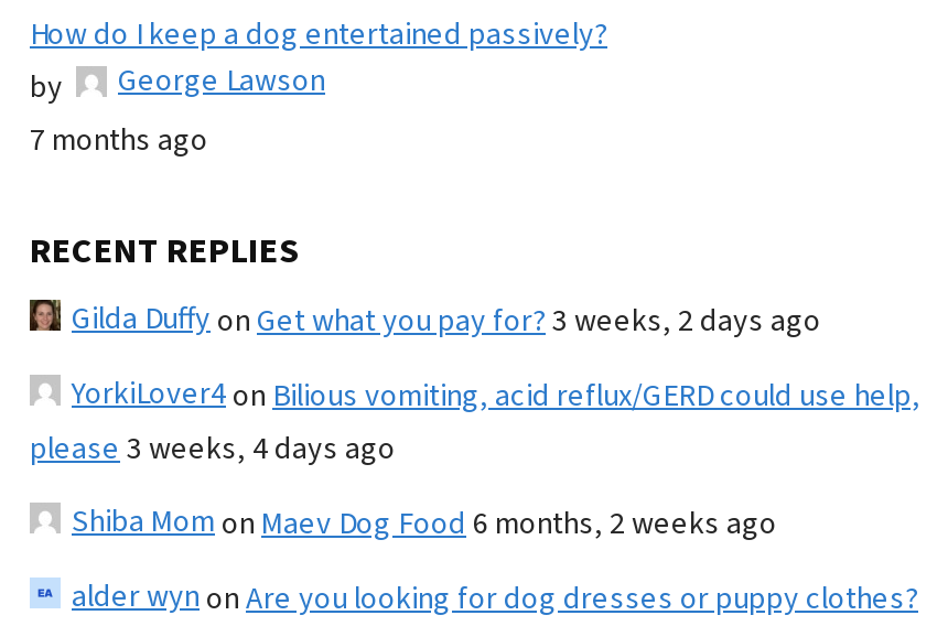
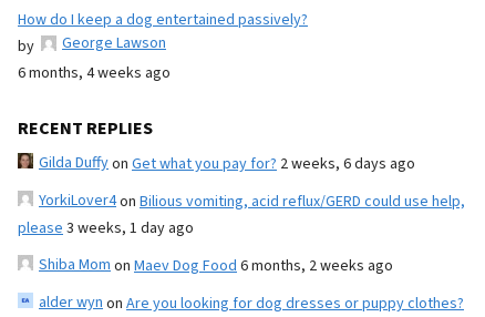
- 7 months ago
+ 6 months, 4 weeks ago

- Gilda Duffyon Get what you pay for? 3 weeks, 2 days ago
+ Gilda Duffyon Get what you pay for? 2 weeks, 6 days ago

- please 3 weeks, 4 days ago
+ please 3 weeks, 1 day ago
